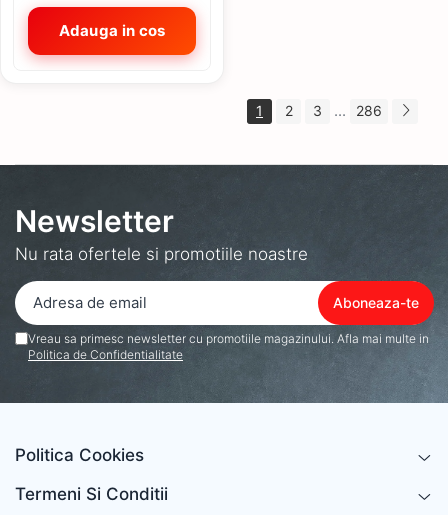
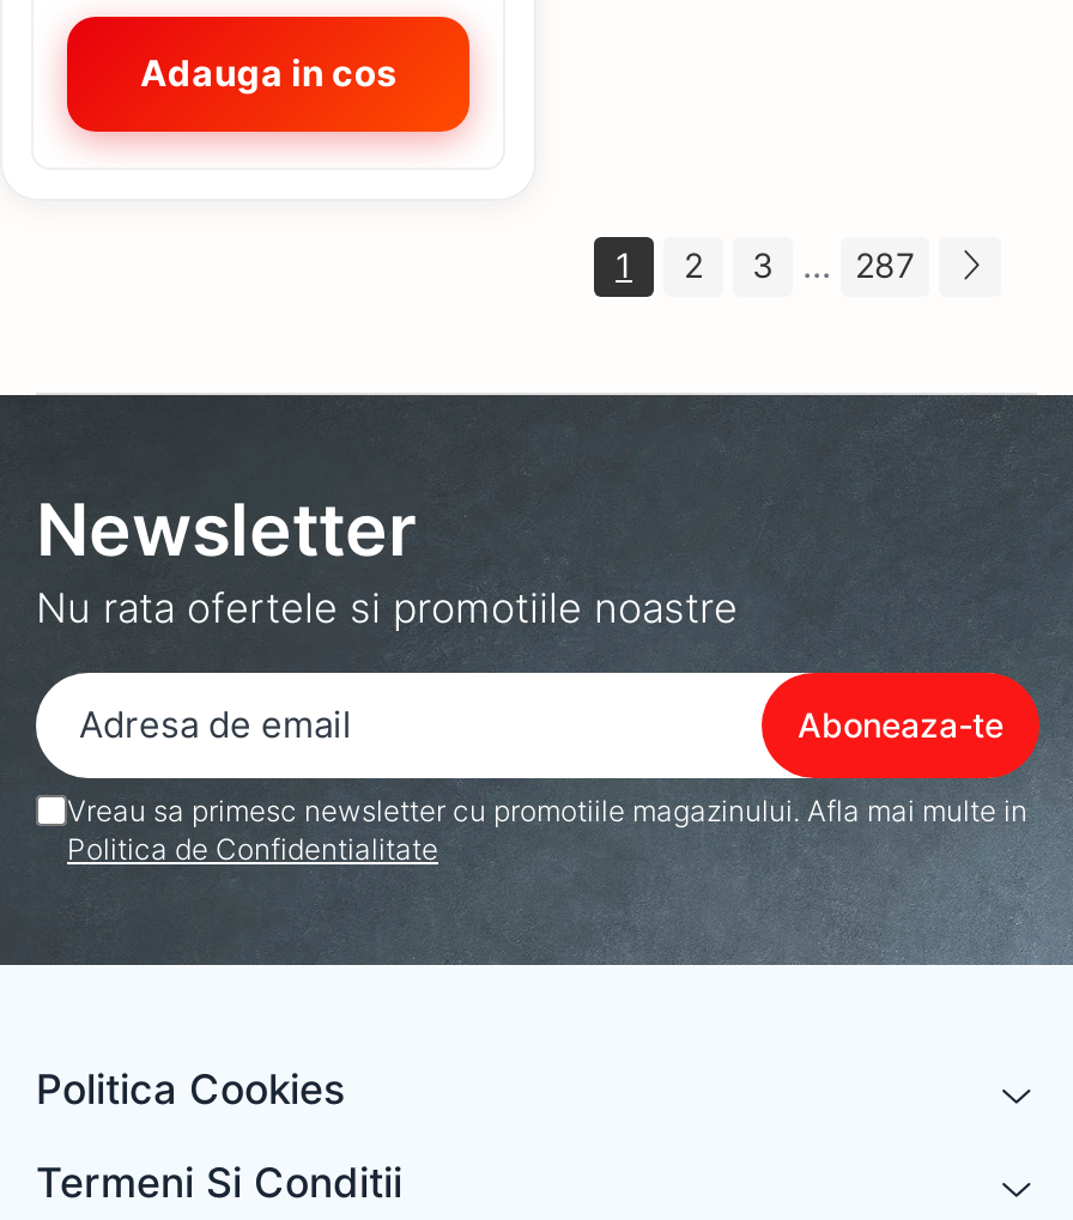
- 1 2 3 ... 286
+ 1 2 3 ... 287
